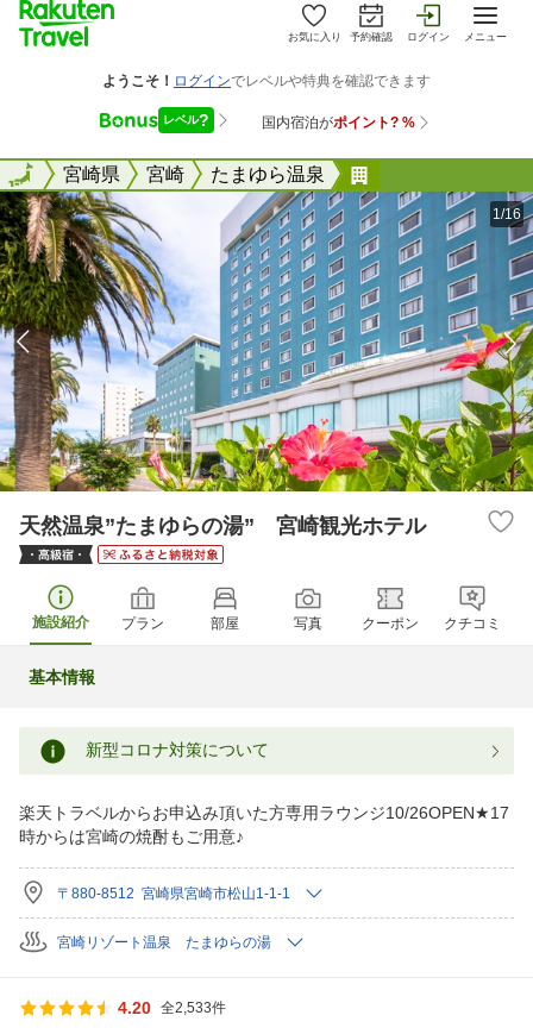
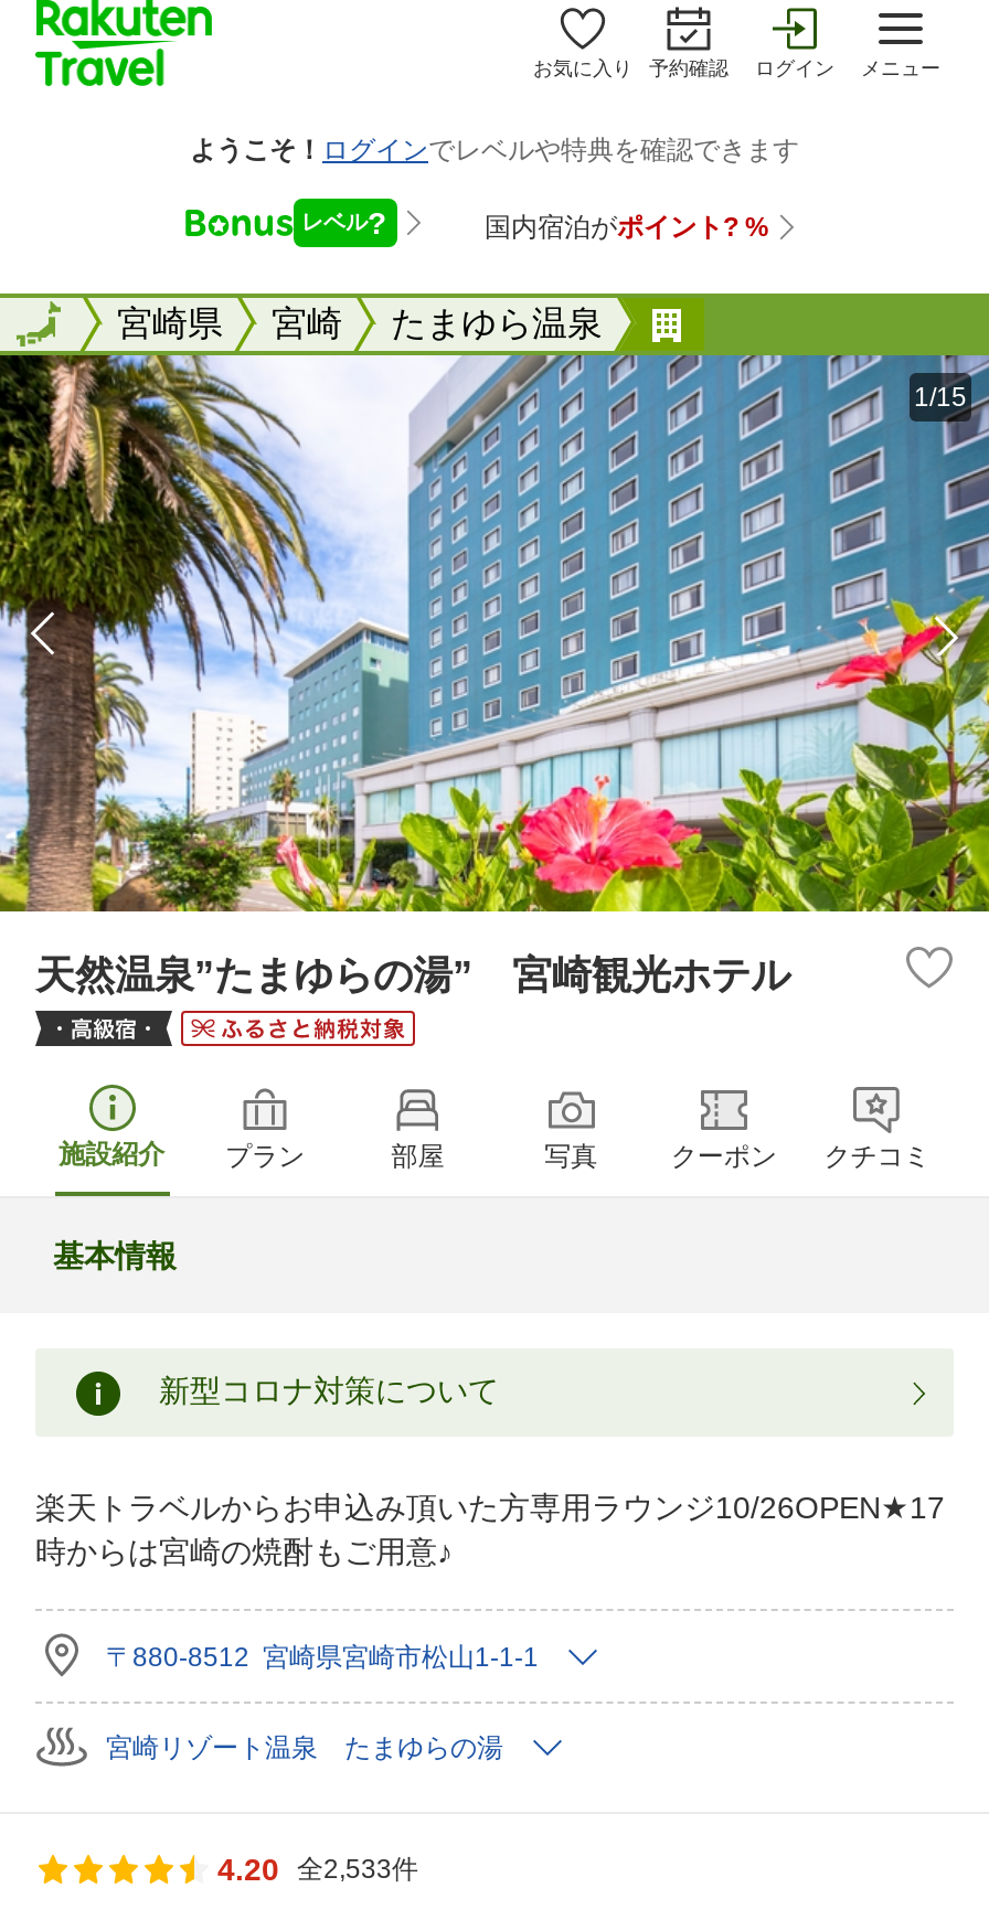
- 1/16
+ 1/15
